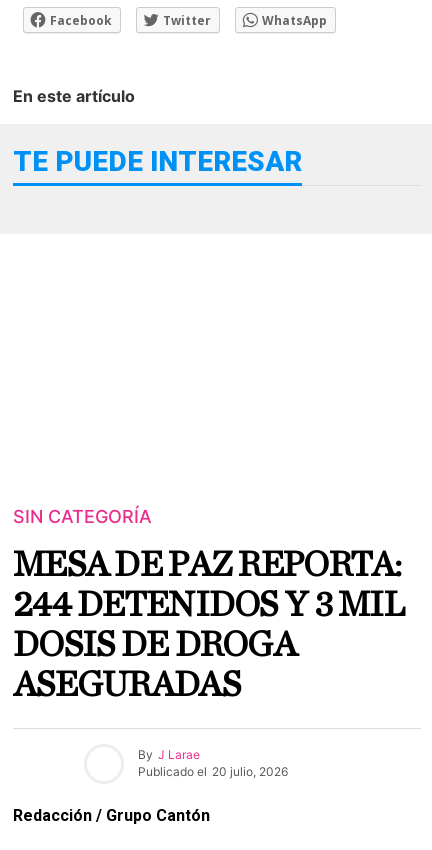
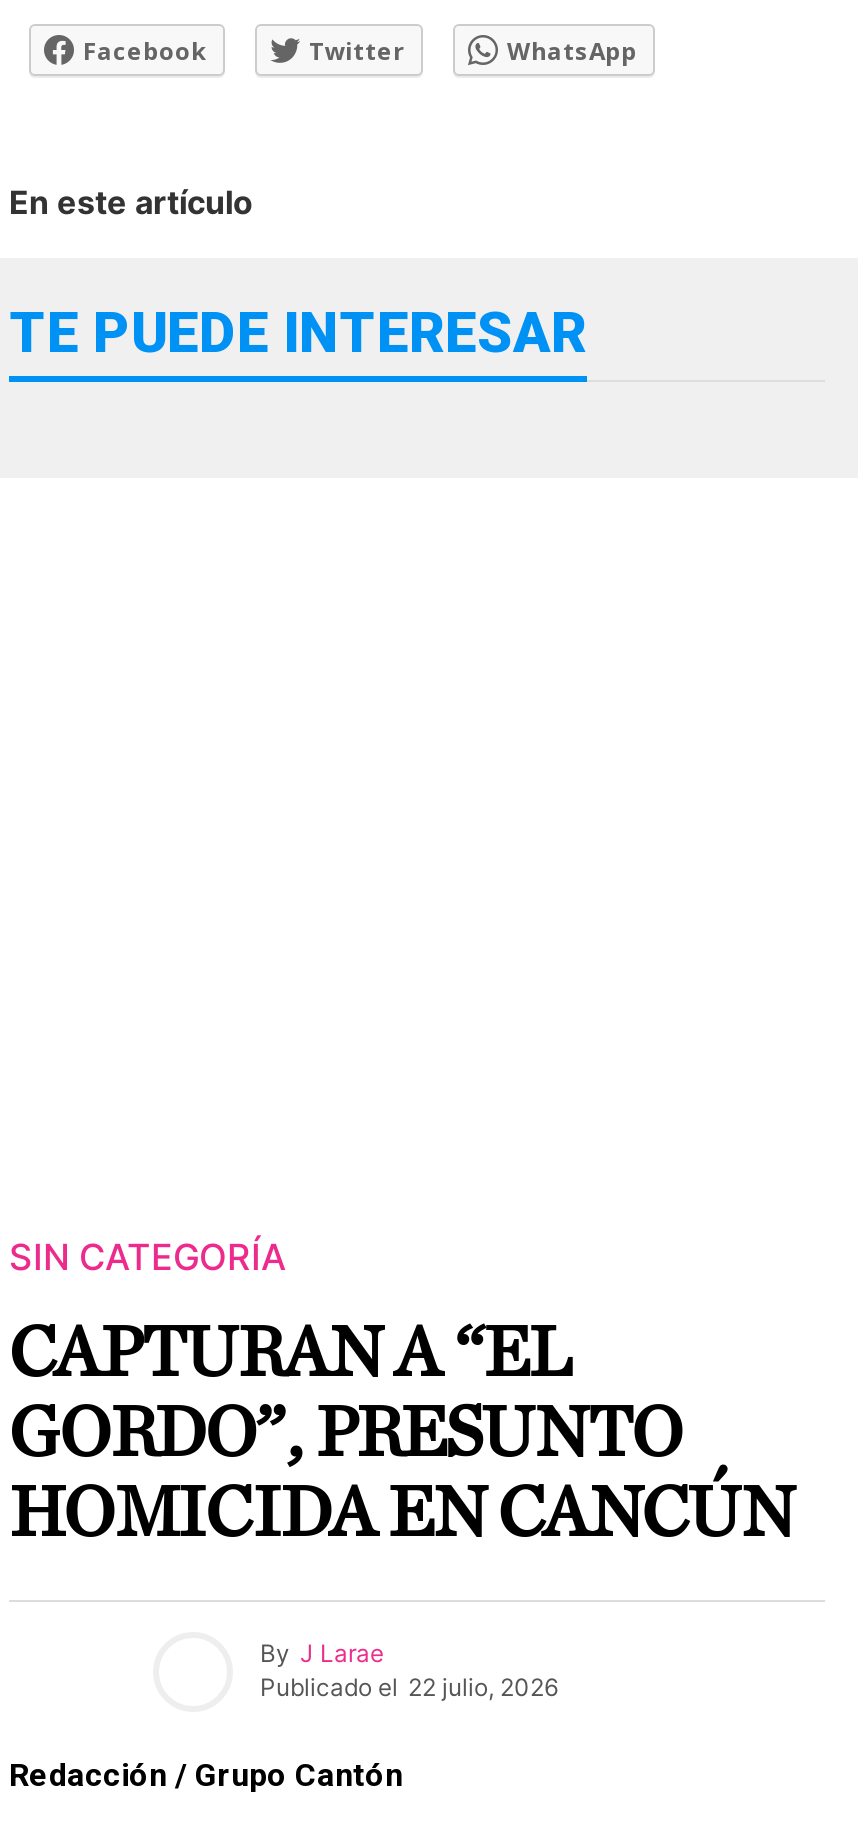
moved down: SIN CATEGORÍA

- MESA DE PAZ REPORTA:
- 244 DETENIDOS Y 3 MIL
- DOSIS DE DROGA
- ASEGURADAS
+ CAPTURAN A “EL
+ GORDO”, PRESUNTO
+ HOMICIDA EN CANCÚN

- Publicado el 20 julio, 2026
+ Publicado el 22 julio, 2026
